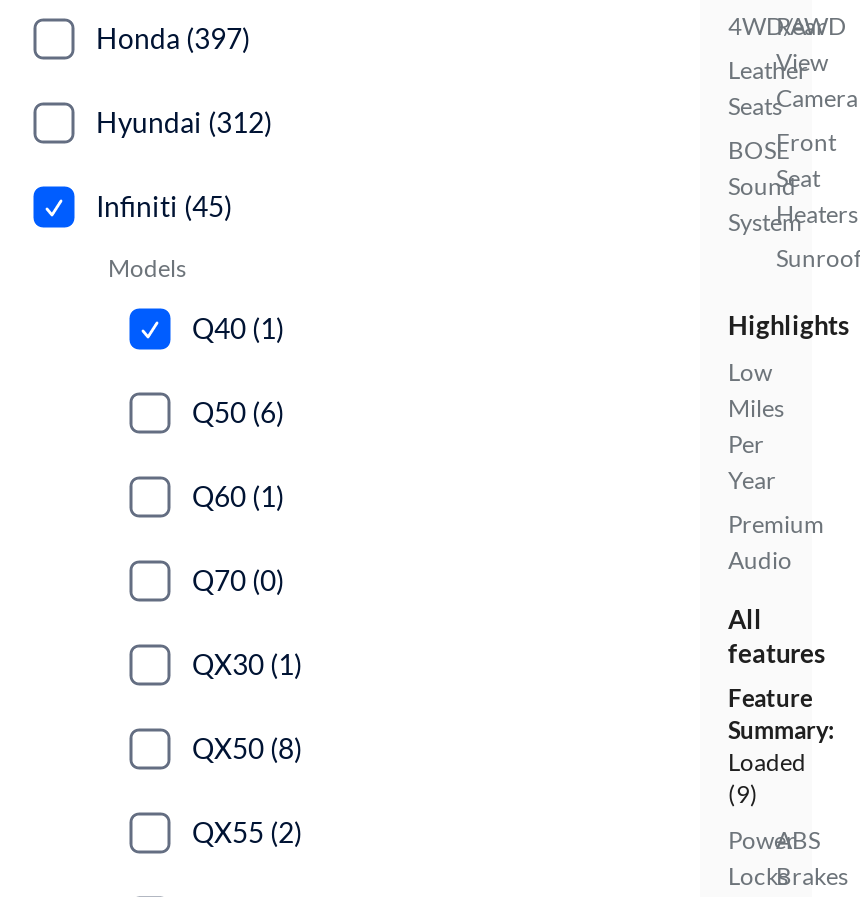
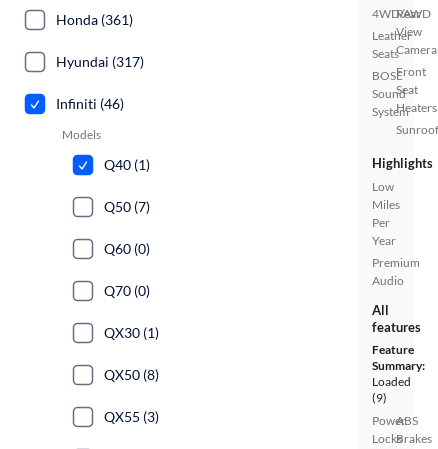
- Honda (397)
+ Honda (361)

- Hyundai (312)
+ Hyundai (317)

- Infiniti (45)
+ Infiniti (46)

- Q50 (6)
+ Q50 (7)

- Q60 (1)
+ Q60 (0)

- QX55 (2)
+ QX55 (3)
